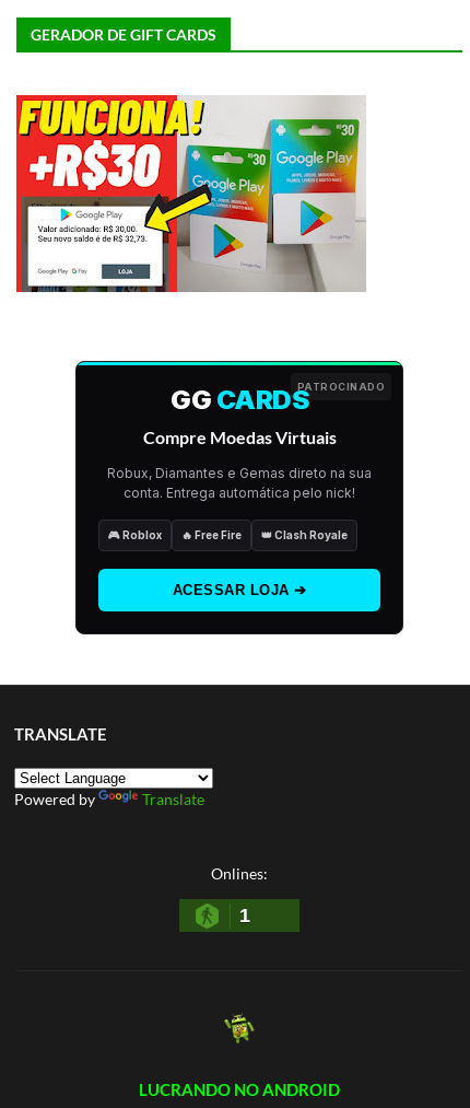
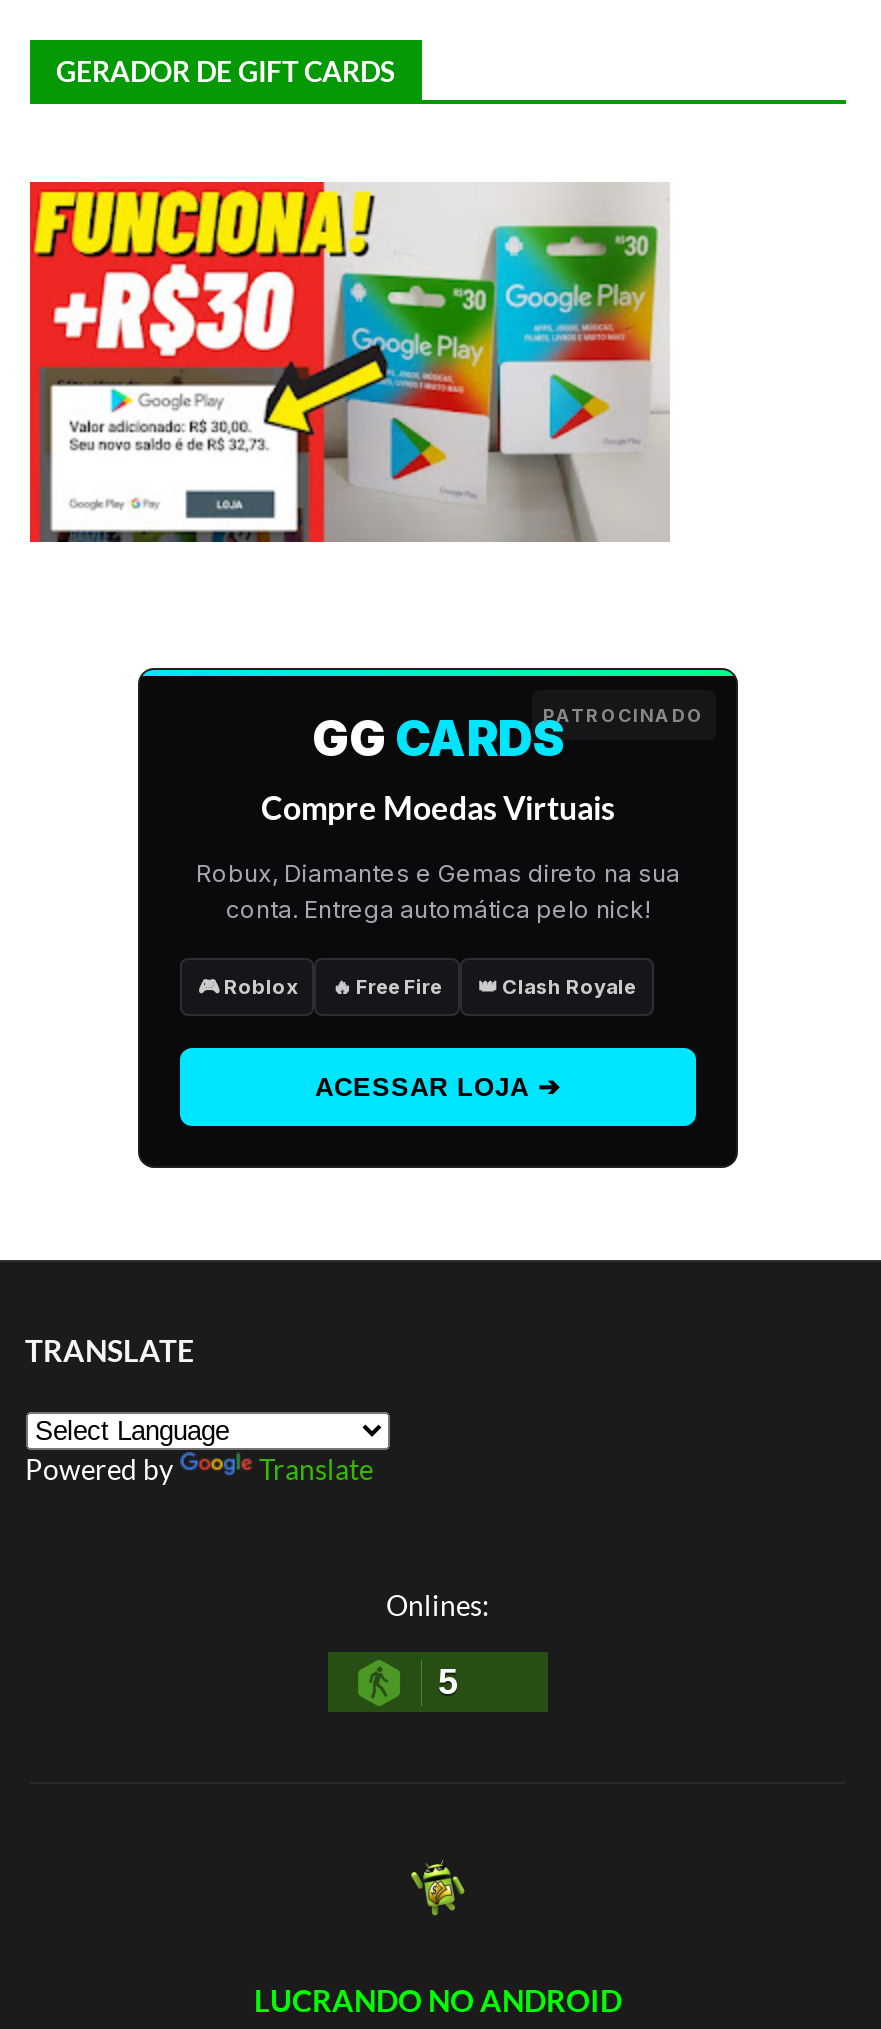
- 1
+ 5
